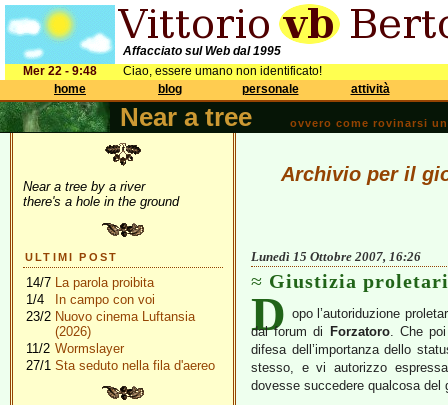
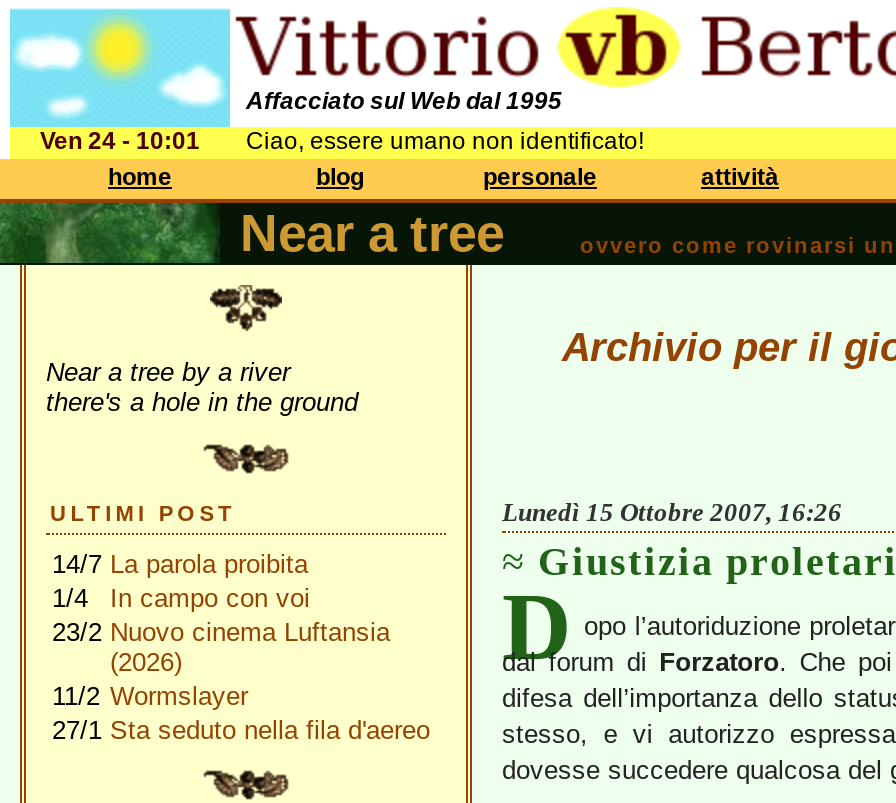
- Mer 22 - 9:48 Ciao, essere umano non identificato!
+ Ven 24 - 10:01 Ciao, essere umano non identificato!
